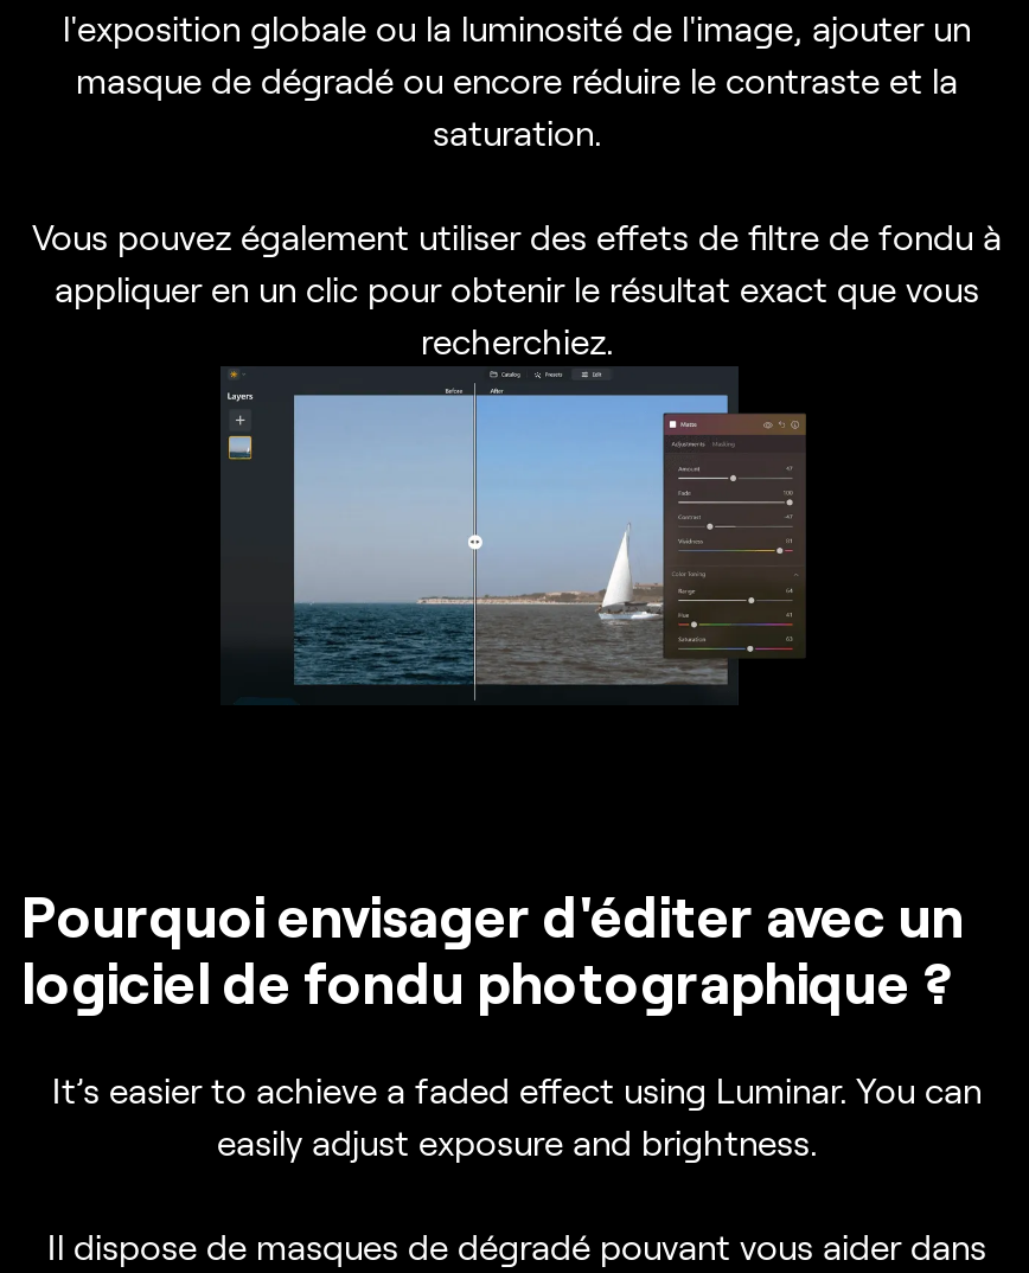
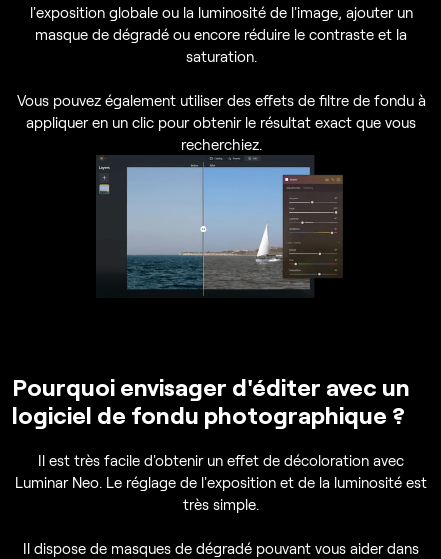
- It’s easier to achieve a faded effect using Luminar. You can
- easily adjust exposure and brightness.
+ Il est très facile d'obtenir un effet de décoloration avec
+ Luminar Neo. Le réglage de l'exposition et de la luminosité est
+ très simple.
